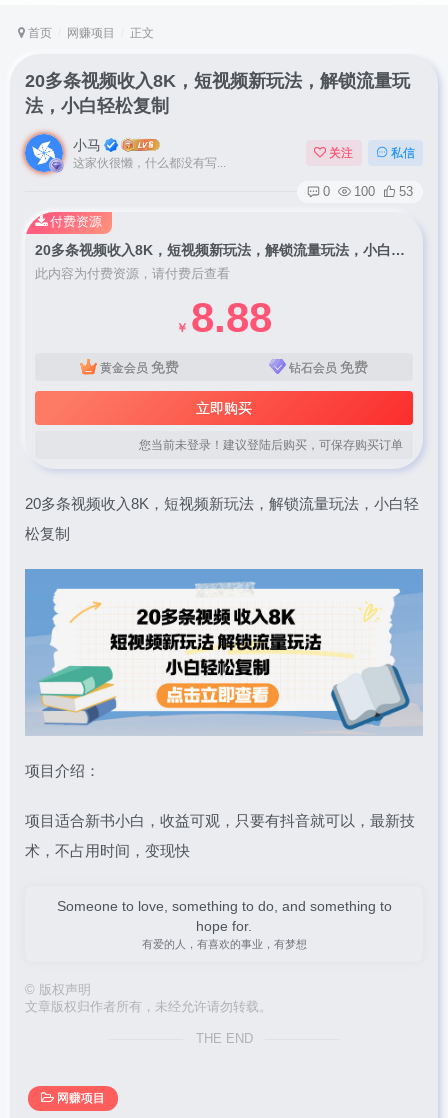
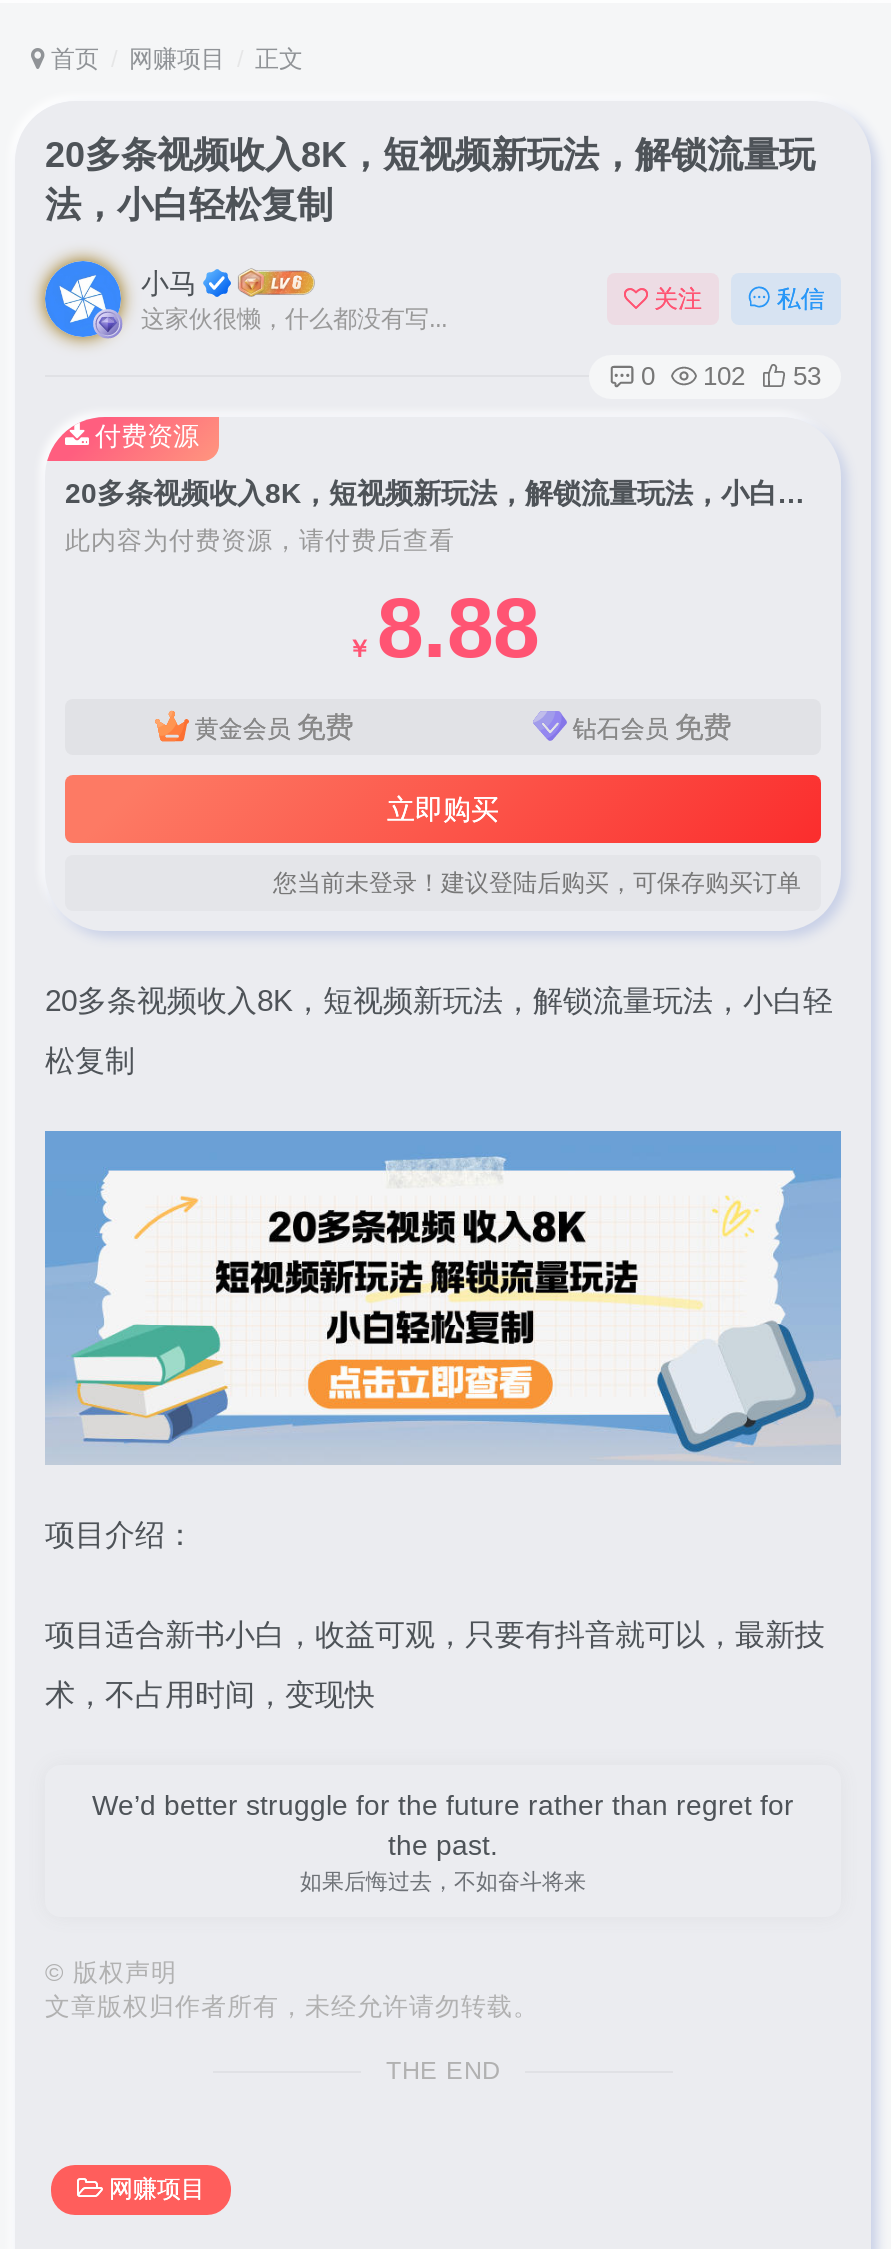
- 0 100 53
+ 0 102 53

- Someone to love, something to do, and something to
- hope for.
- 有爱的人，有喜欢的事业，有梦想
+ We’d better struggle for the future rather than regret for
+ the past.
+ 如果后悔过去，不如奋斗将来
